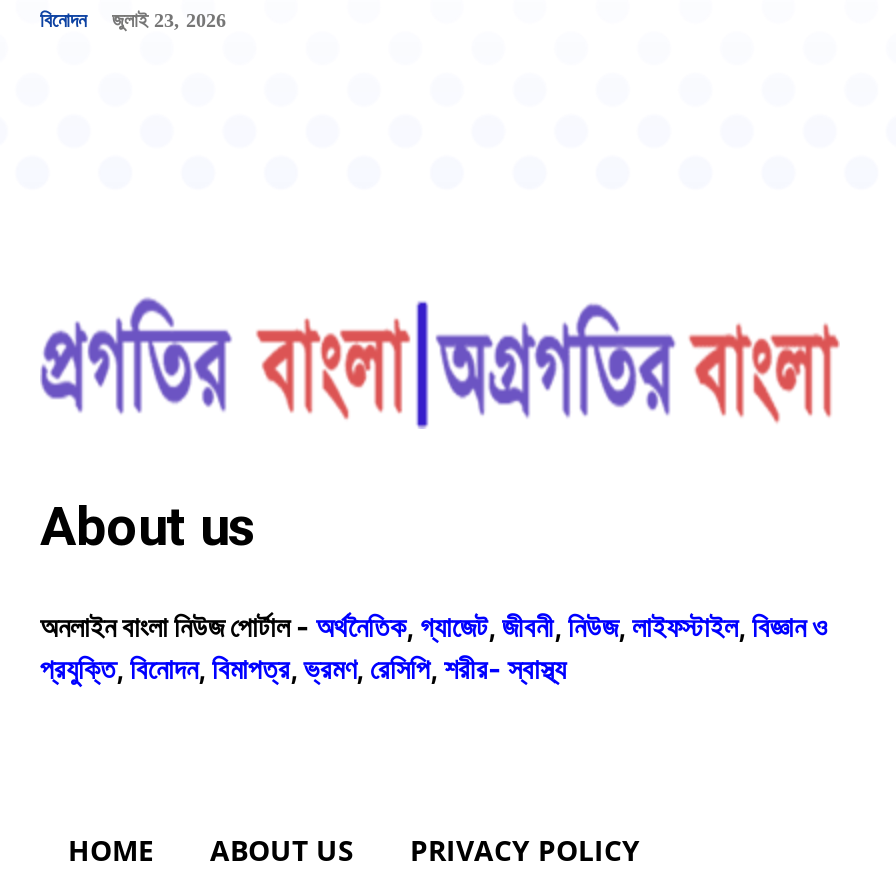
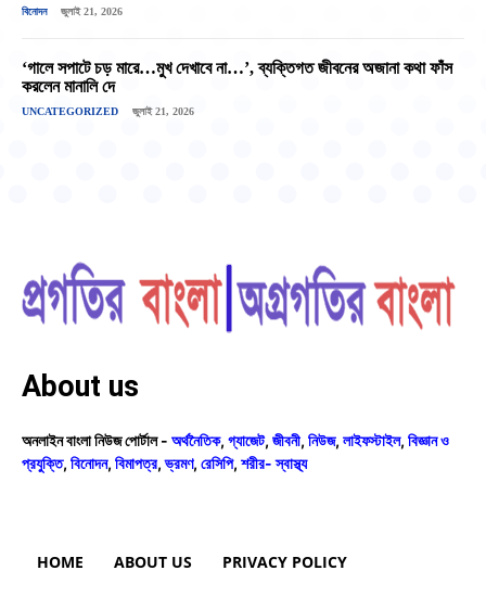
- জুলাই 23, 2026
+ জুলাই 21, 2026
+ ‘গালে সপাটে চড় মারে…মুখ দেখাবে না…’, ব্যক্তিগত জীবনের অজানা কথা ফাঁস
+ করলেন মানালি দে
+ UNCATEGORIZED
+ জুলাই 21, 2026
